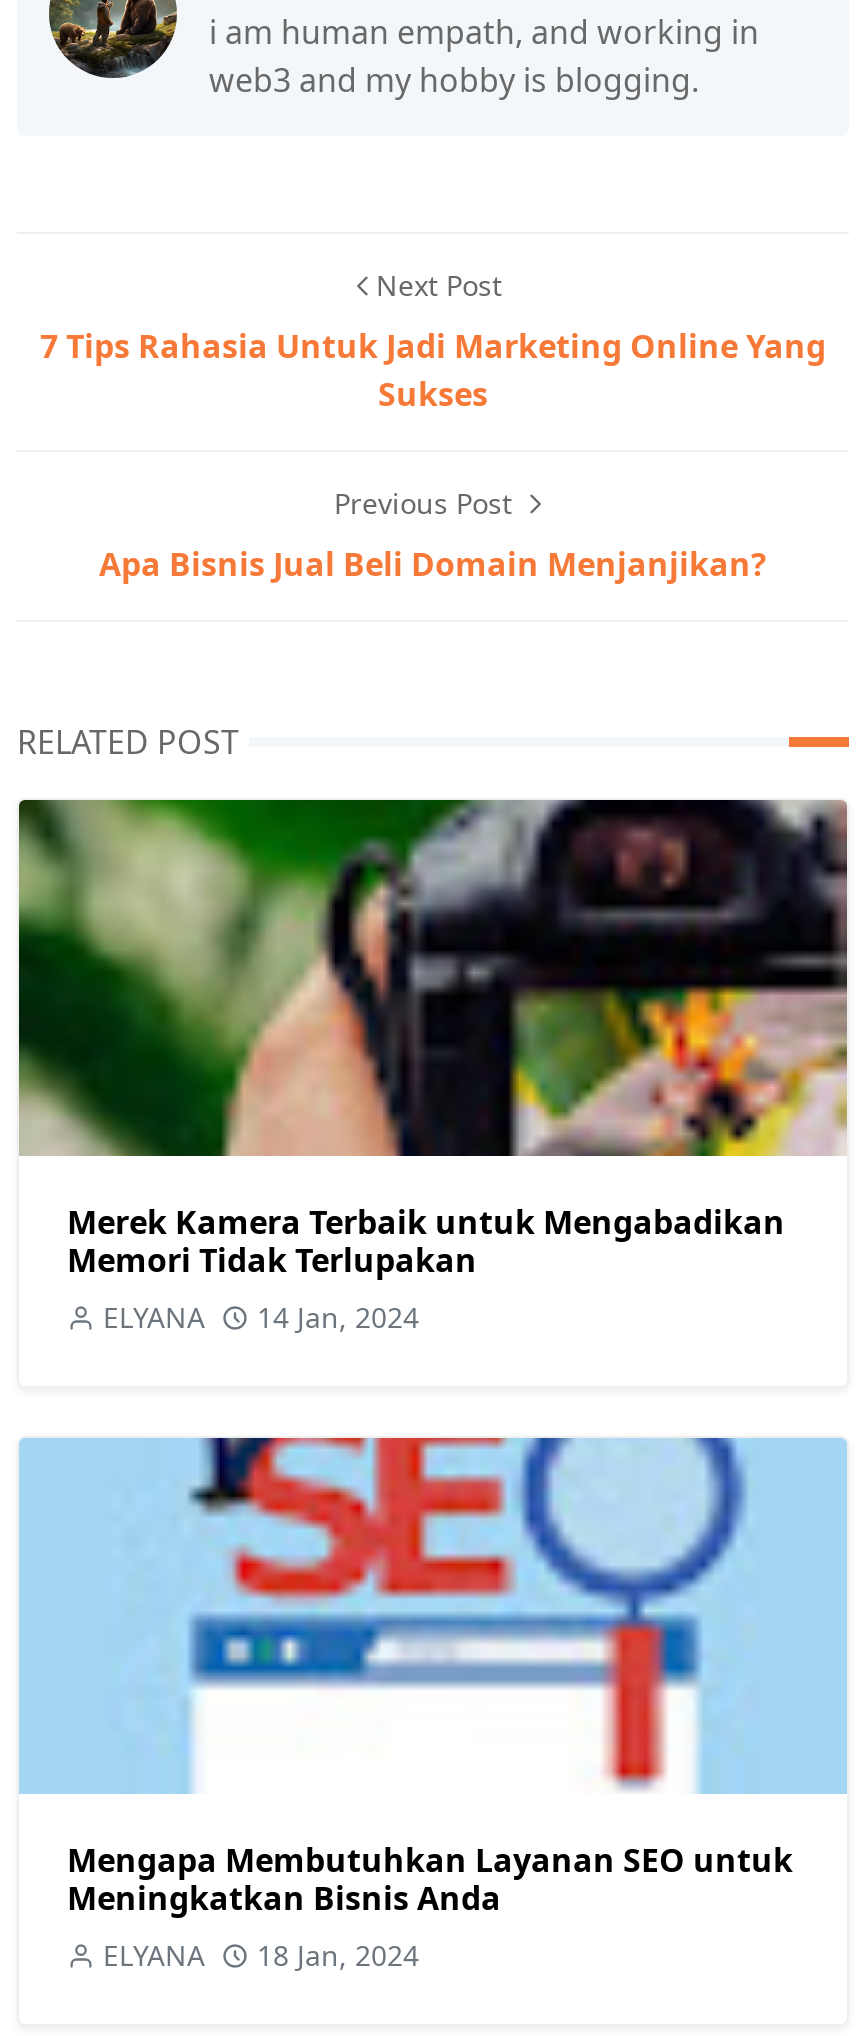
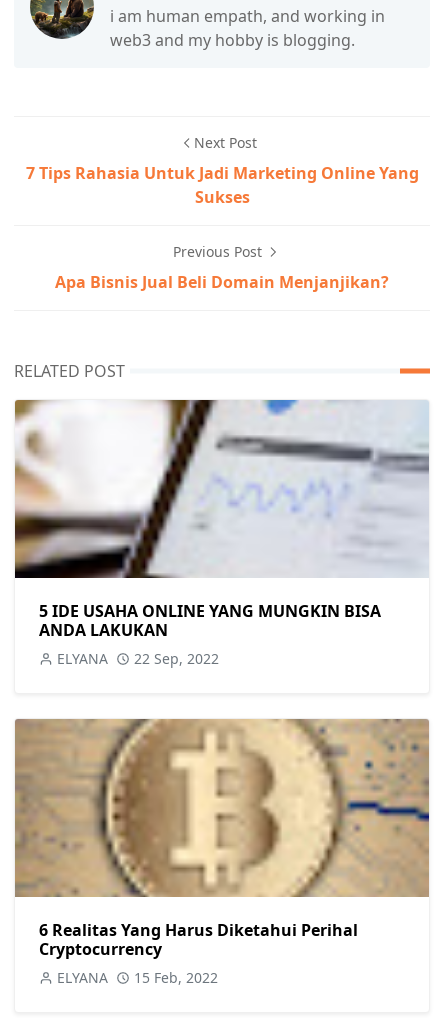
- [image]
- Merek Kamera Terbaik untuk Mengabadikan
- Memori Tidak Terlupakan
+ [image]
+ 5 IDE USAHA ONLINE YANG MUNGKIN BISA
+ ANDA LAKUKAN

- ELYANA 14 Jan, 2024
+ ELYANA 22 Sep, 2022

- [image]
- Mengapa Membutuhkan Layanan SEO untuk
- Meningkatkan Bisnis Anda
+ [image]
+ 6 Realitas Yang Harus Diketahui Perihal
+ Cryptocurrency

- ELYANA 18 Jan, 2024
+ ELYANA 15 Feb, 2022
